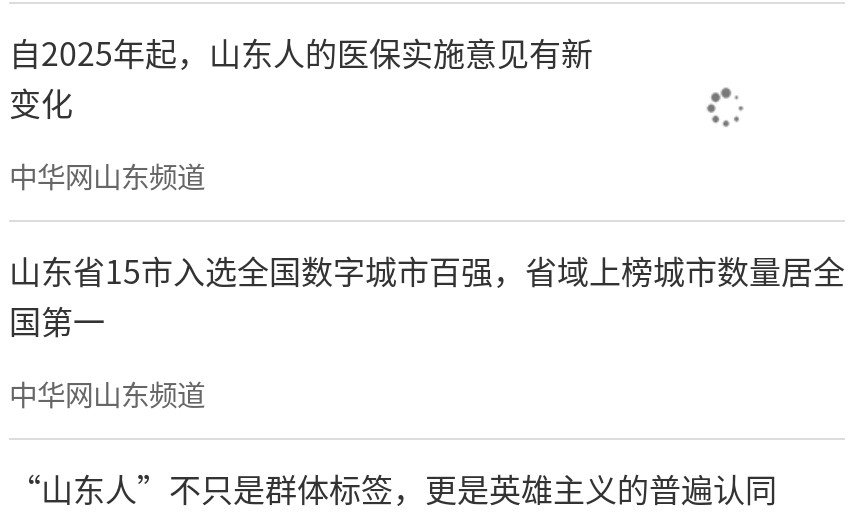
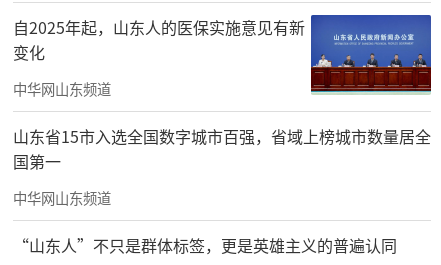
+ [image]
